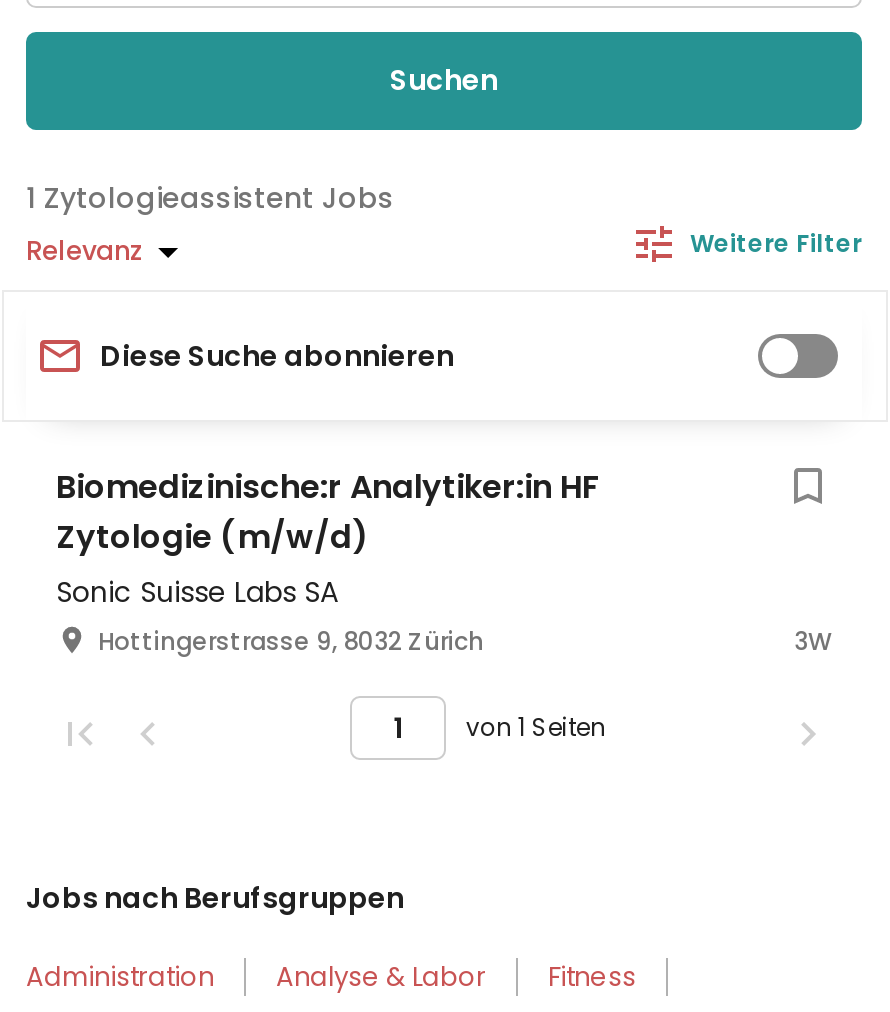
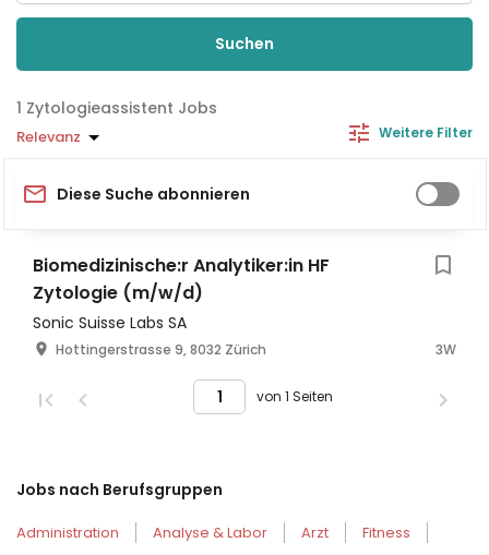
+ Arzt
